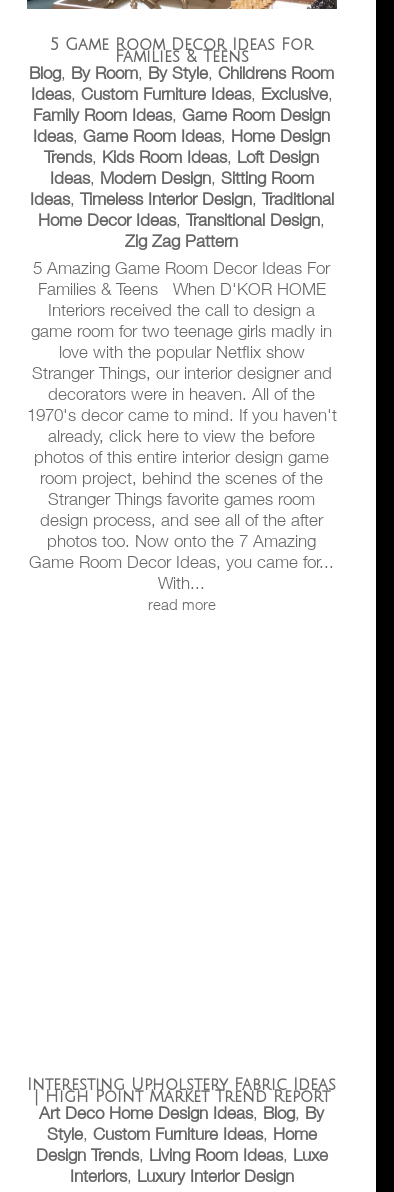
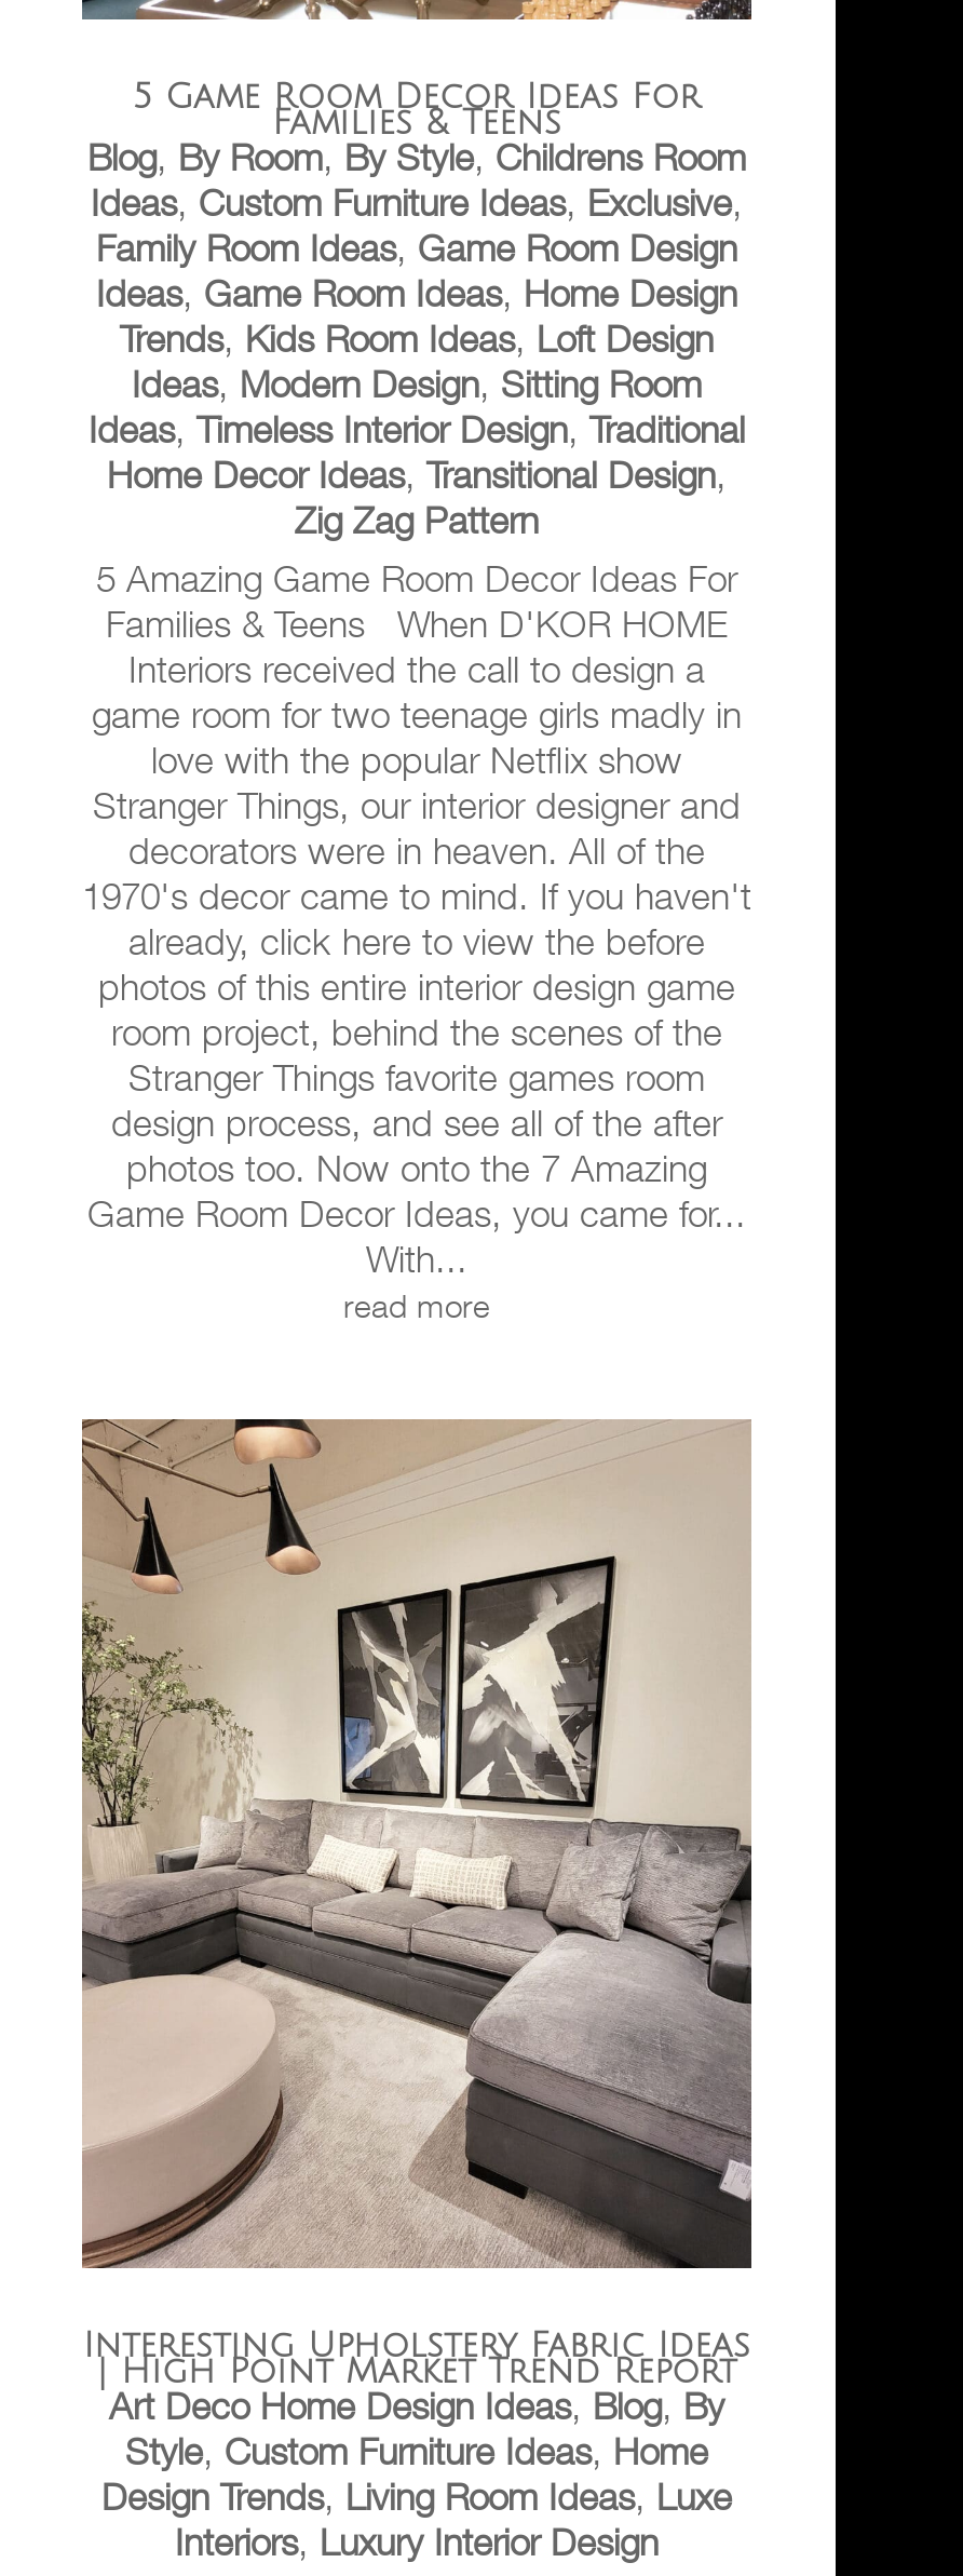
+ [image]
